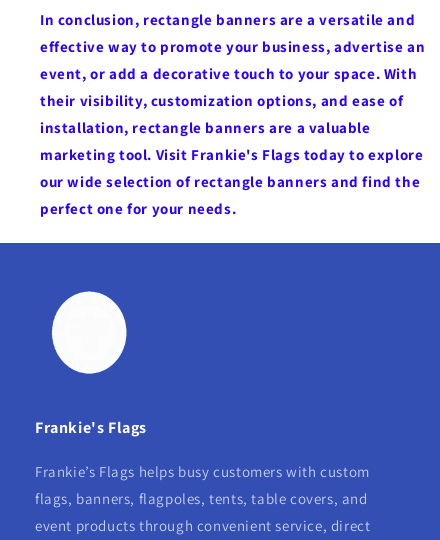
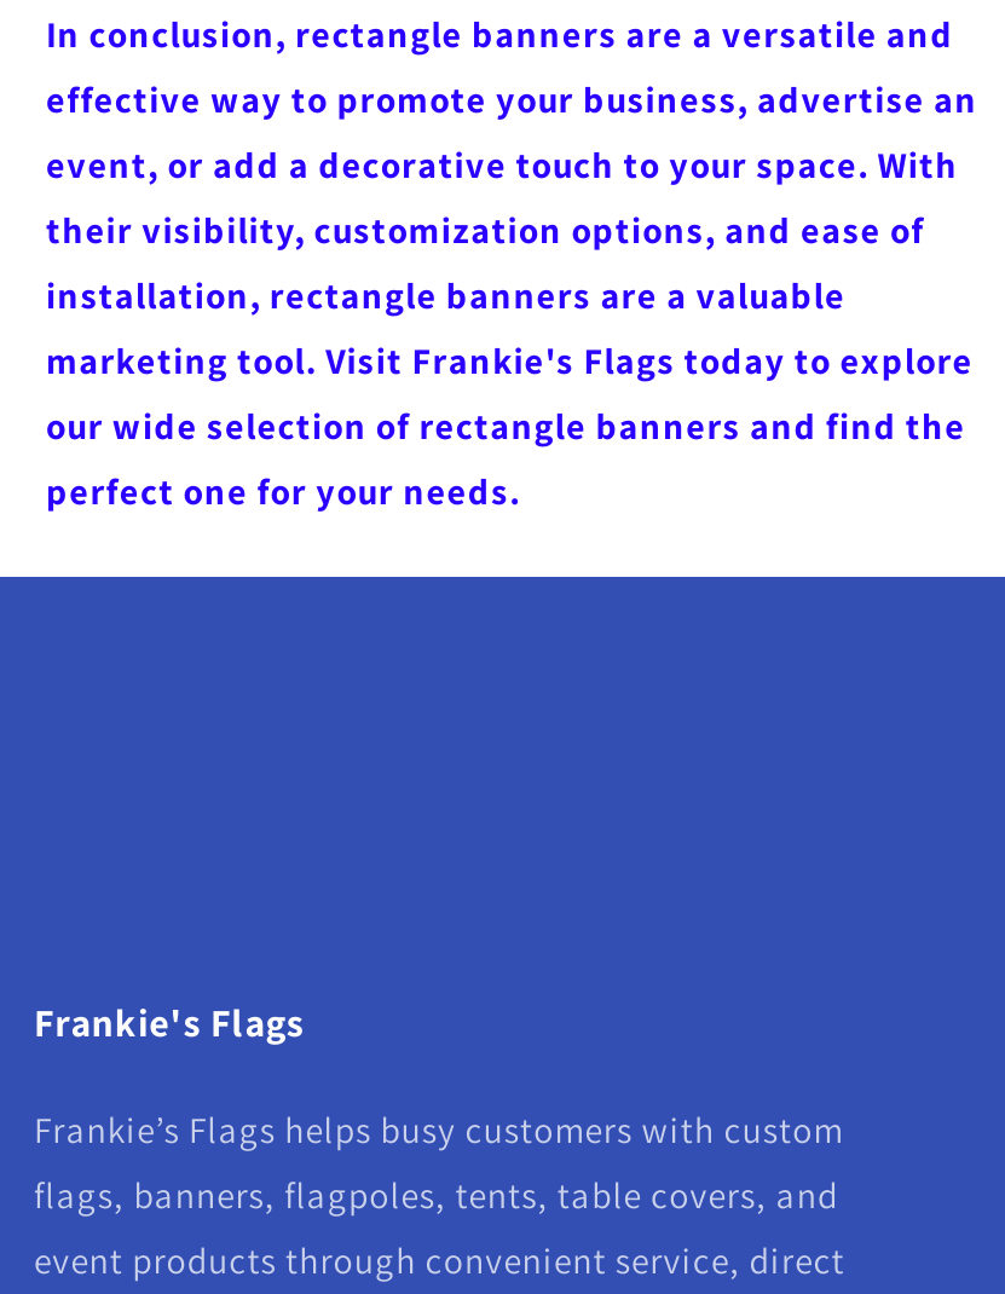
- [image]
